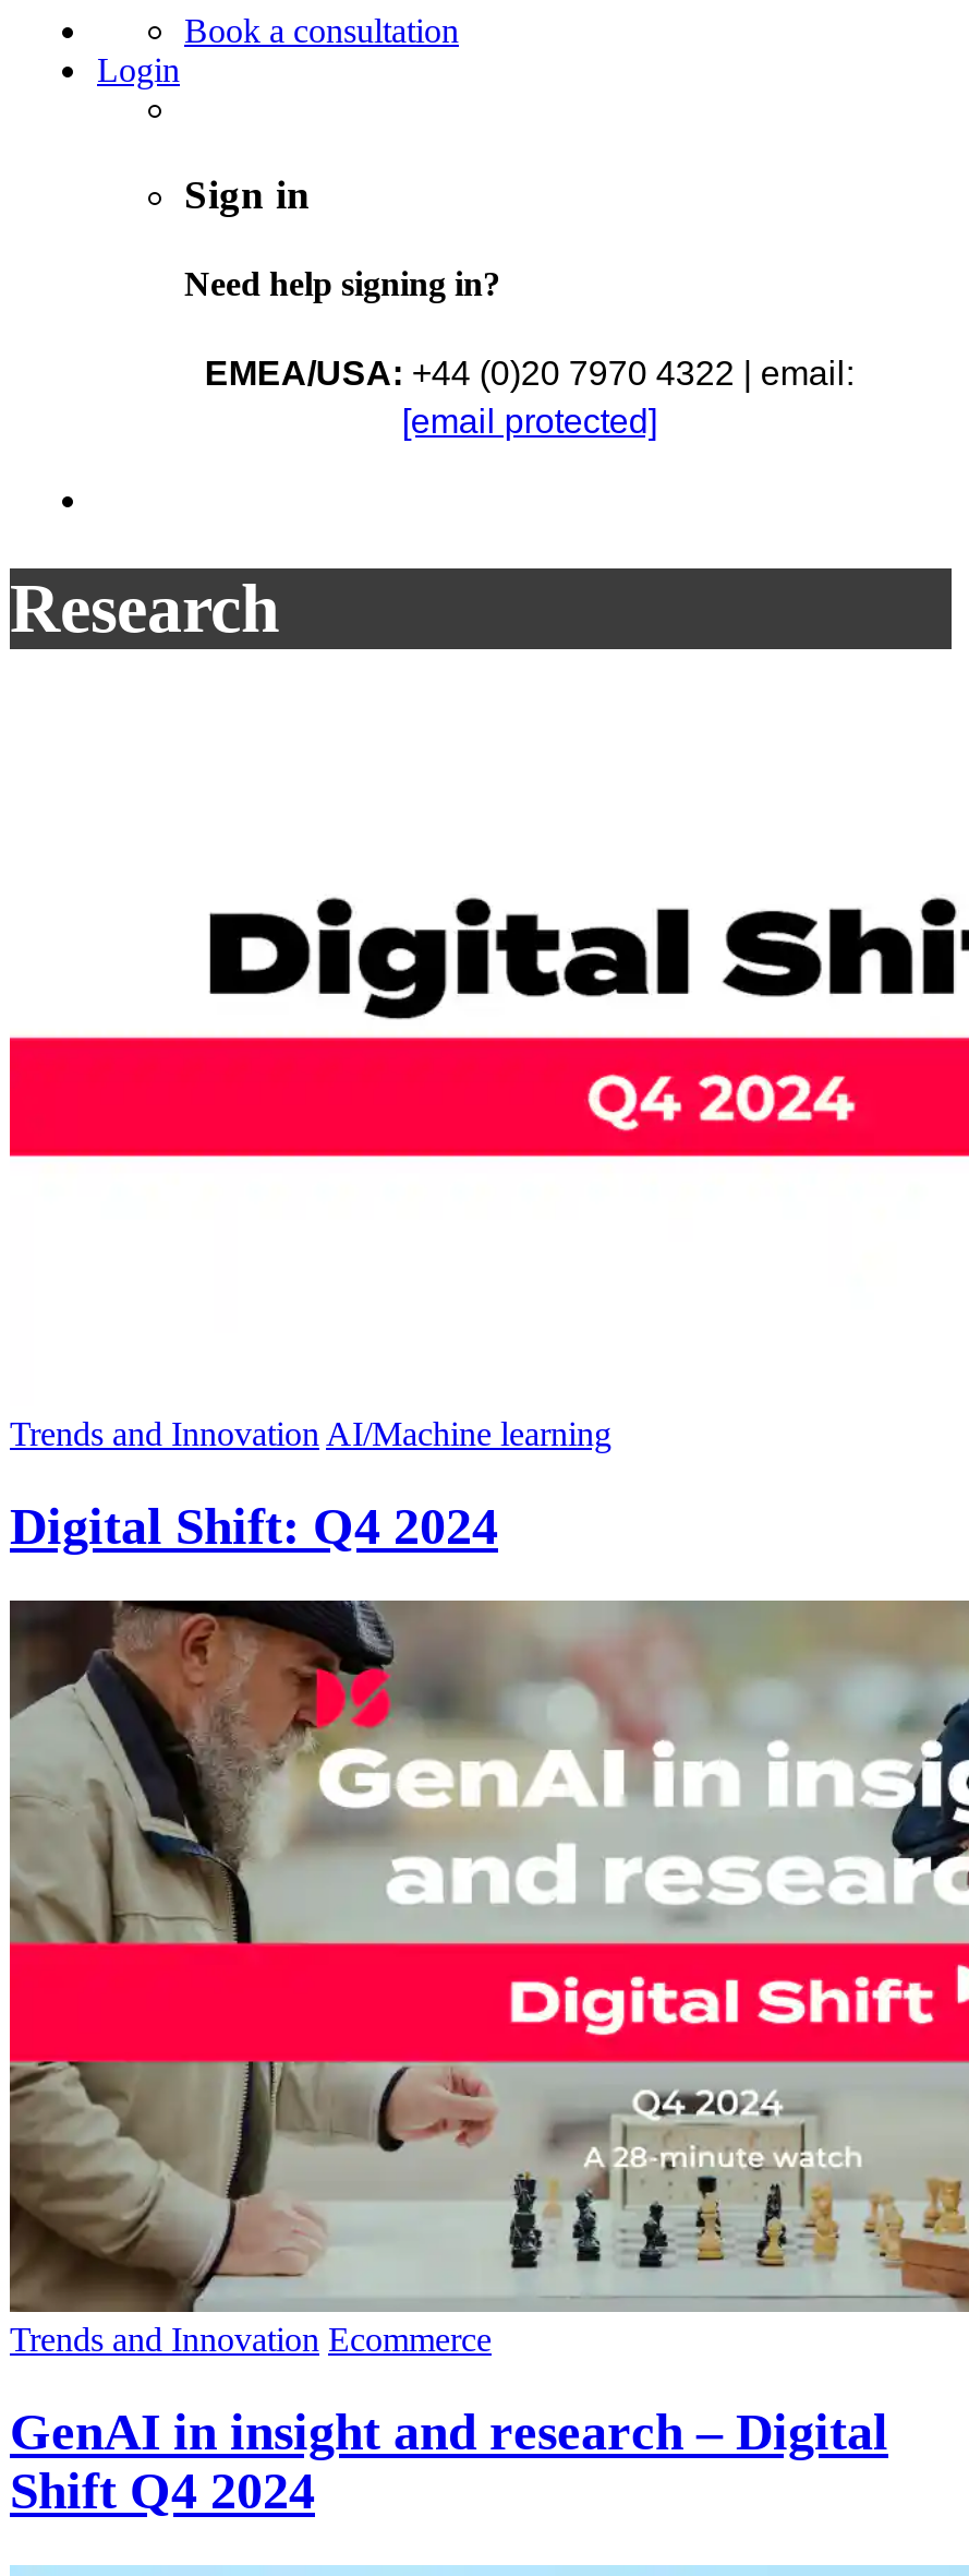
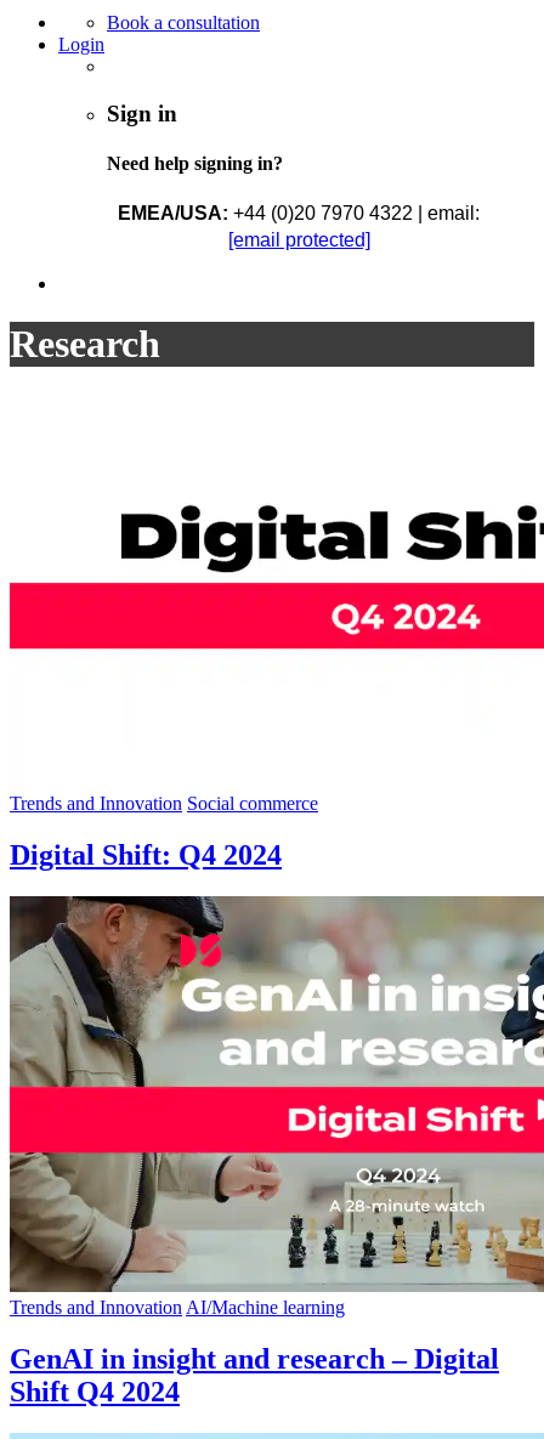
+ Trends and Innovation Social commerce

moved down: Trends and Innovation AI/Machine learning

- Trends and Innovation Ecommerce
